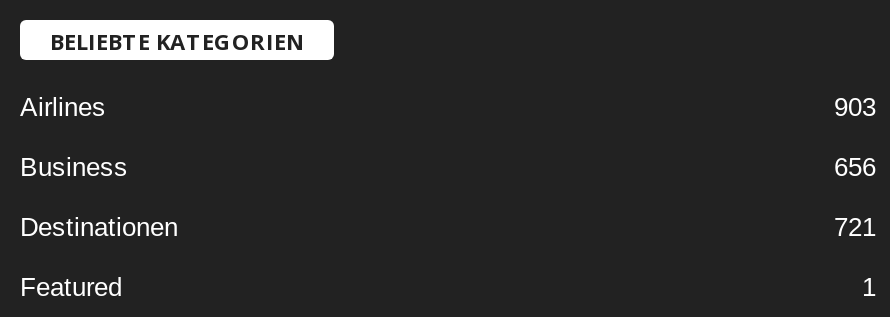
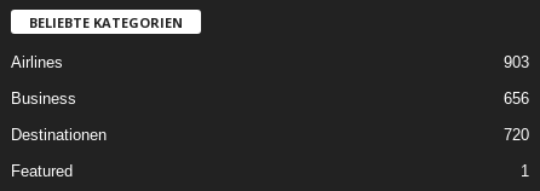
- 721
+ 720
